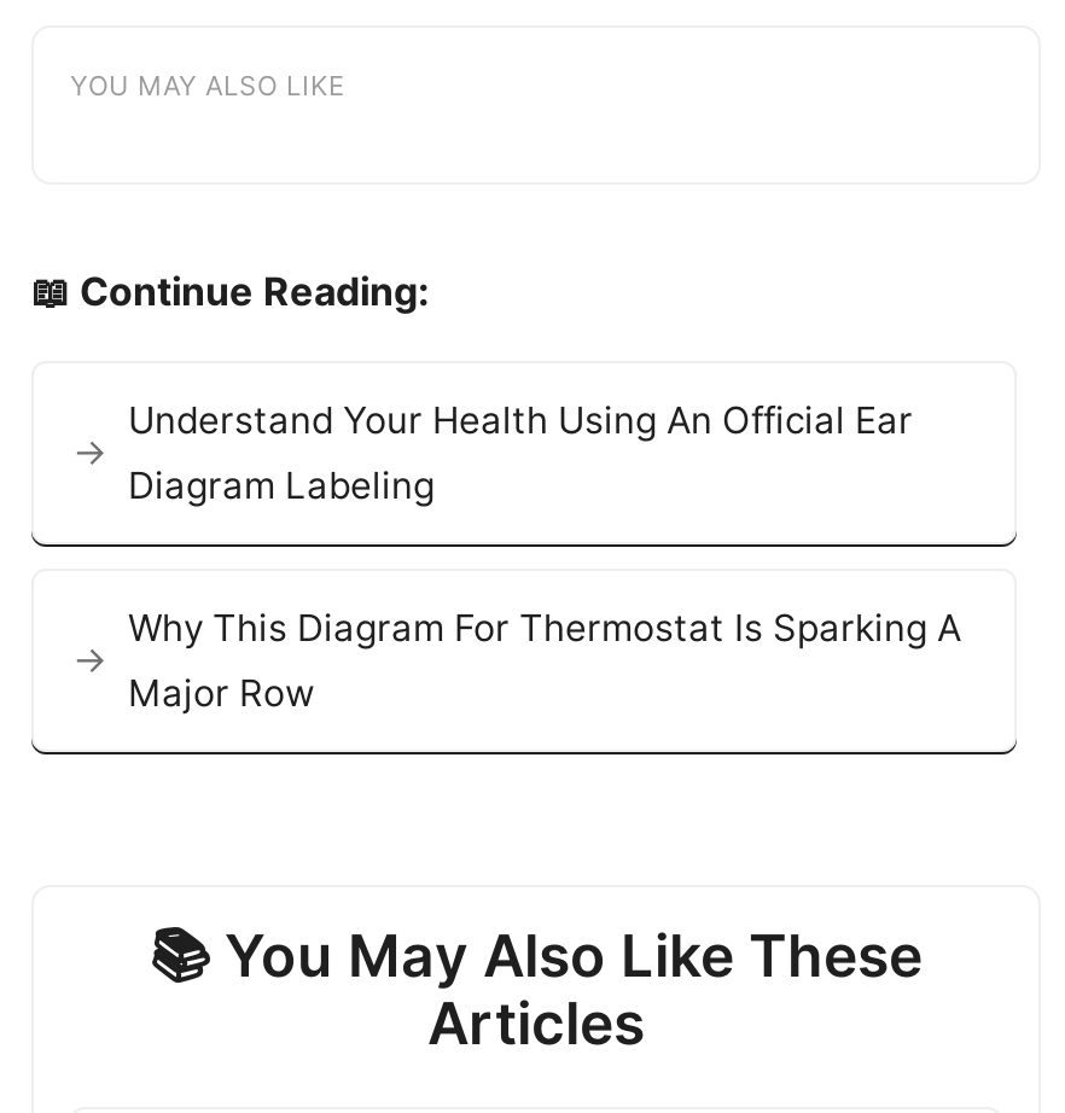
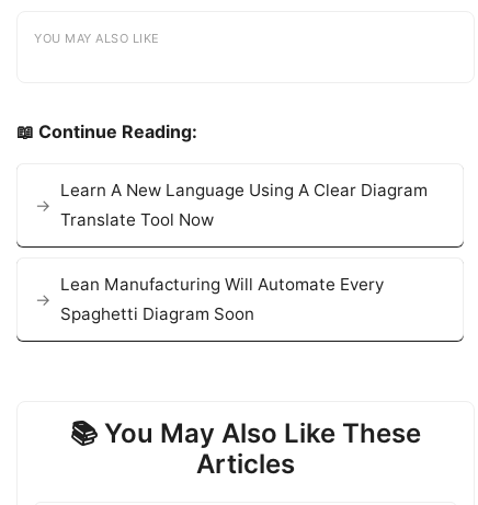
- Understand Your Health Using An Official Ear
- Diagram Labeling
+ Learn A New Language Using A Clear Diagram
+ Translate Tool Now

- Why This Diagram For Thermostat Is Sparking A
- Major Row
+ Lean Manufacturing Will Automate Every
+ Spaghetti Diagram Soon
